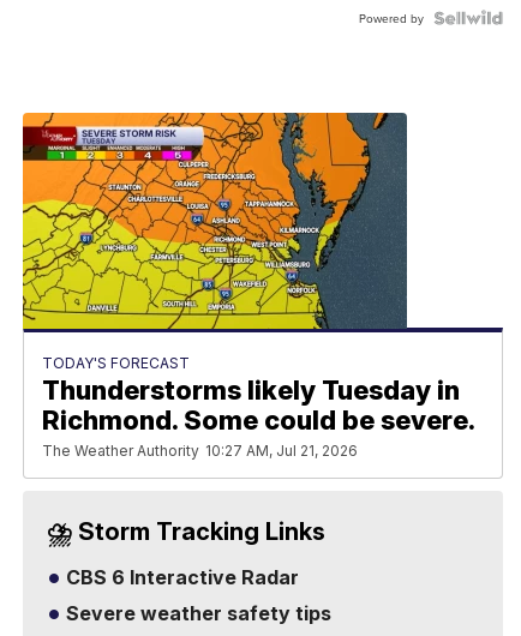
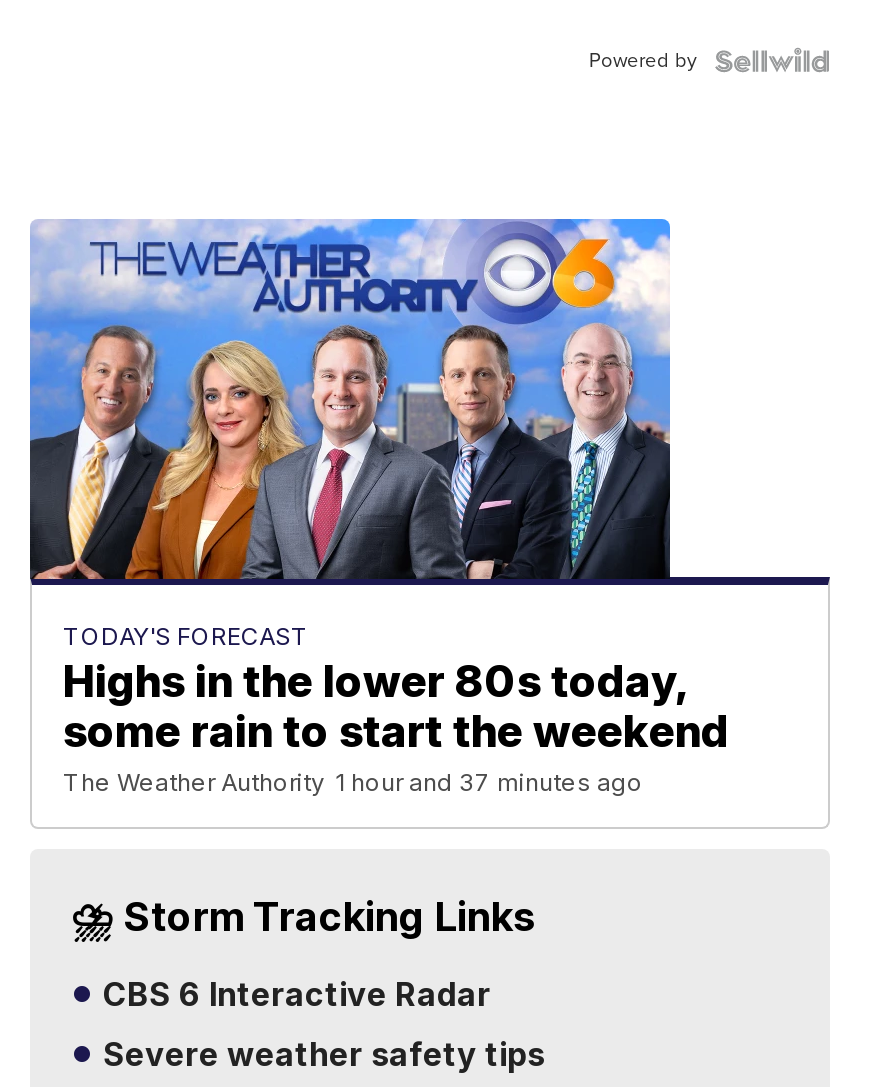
- [image]
- Thunderstorms likely Tuesday in
- Richmond. Some could be severe.
- The Weather Authority 10:27 AM, Jul 21, 2026
+ [image]
+ Highs in the lower 80s today,
+ some rain to start the weekend
+ The Weather Authority 1 hour and 37 minutes ago
